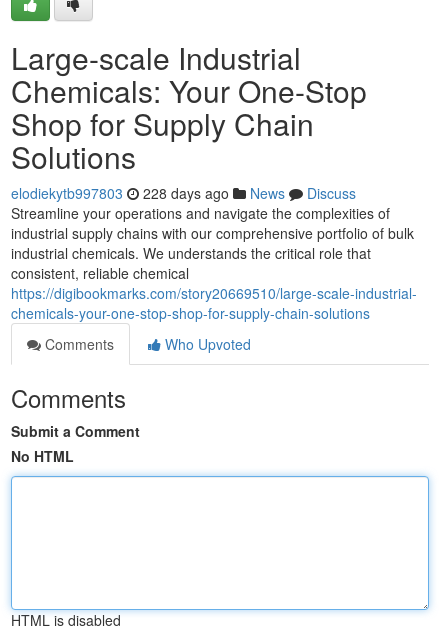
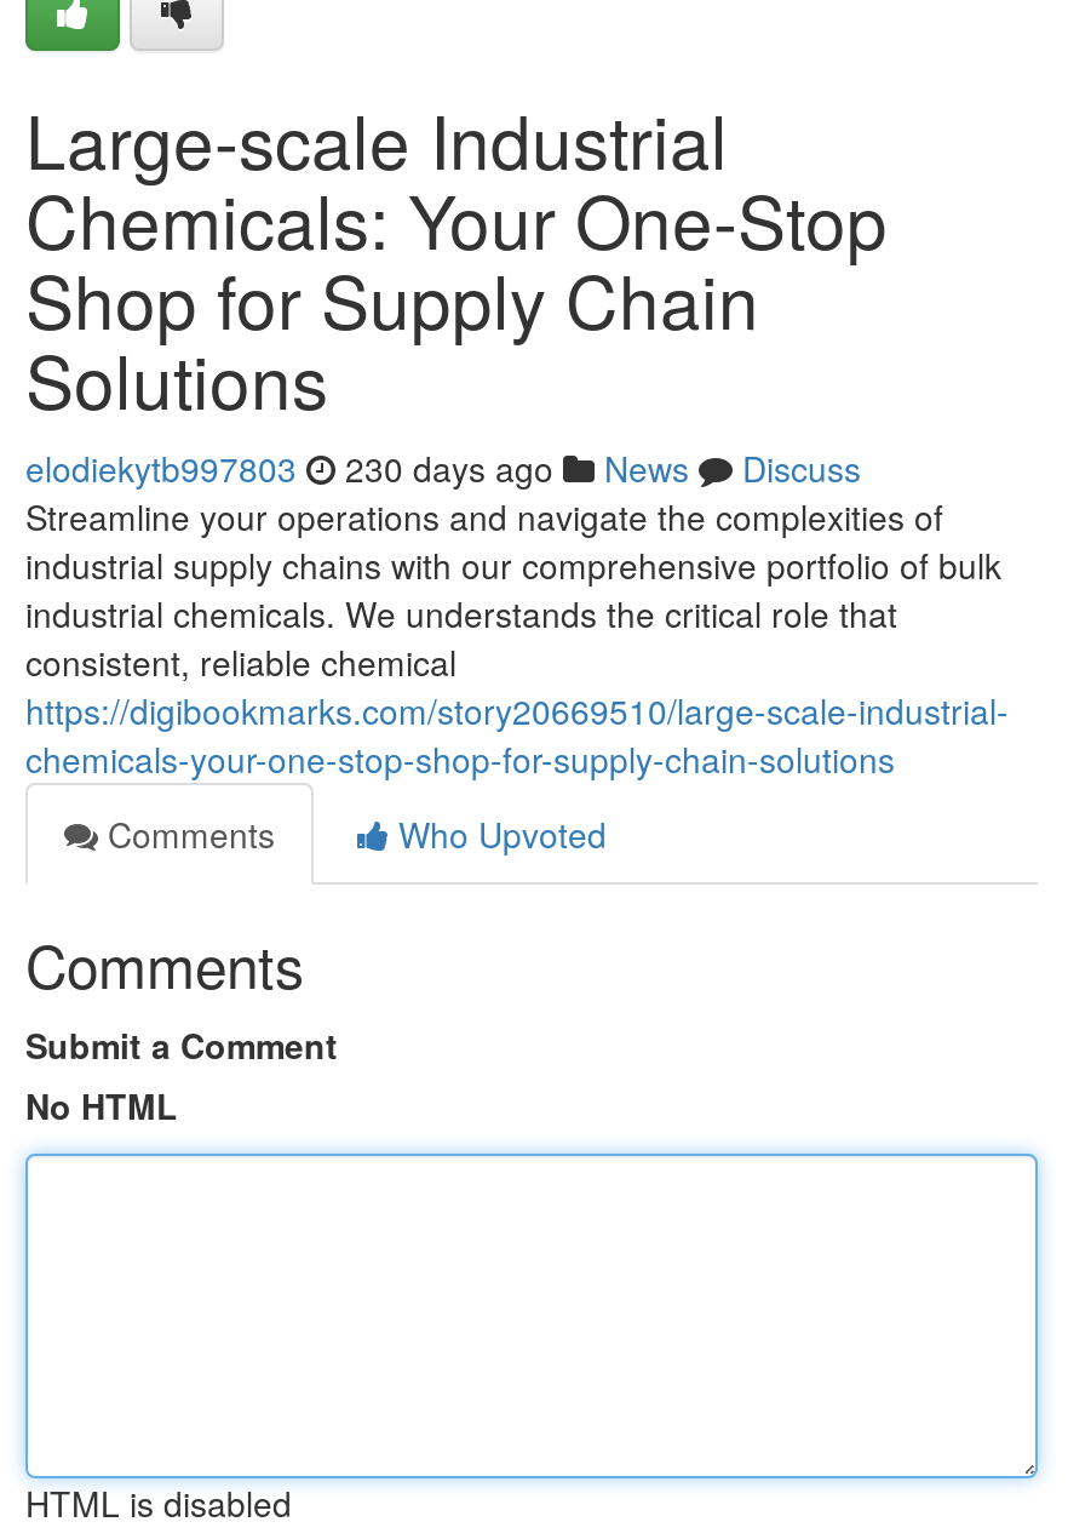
- elodiekytb997803 228 days ago News Discuss
+ elodiekytb997803 230 days ago News Discuss
